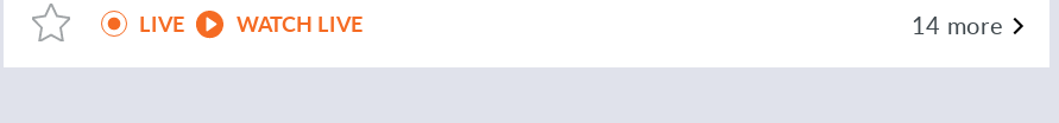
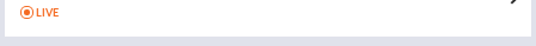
- WATCH LIVE
- 14 more
